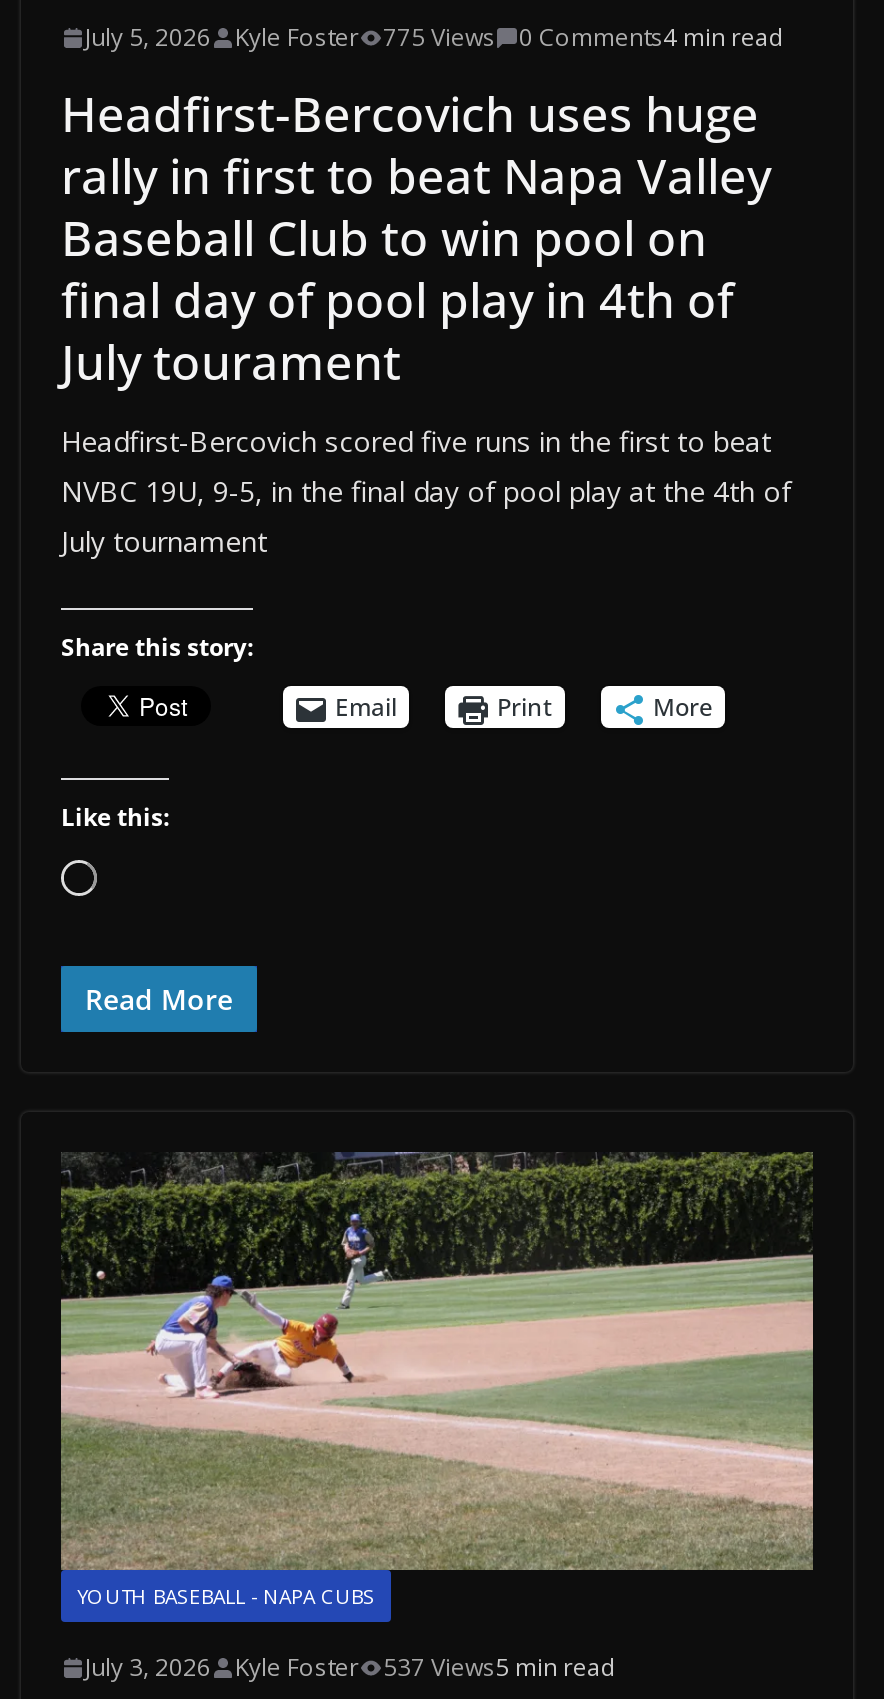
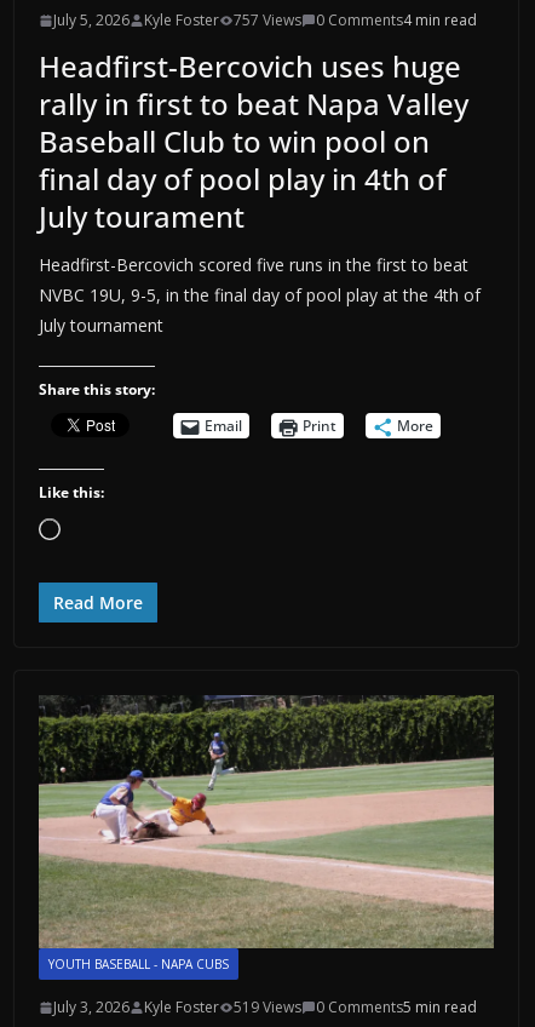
- July 5, 2026 Kyle Foster 775 Views 0 Comments4 min read
+ July 5, 2026 Kyle Foster 757 Views 0 Comments4 min read

- 537 Views5 min read
+ 519 Views
+ 0 Comments5 min read
